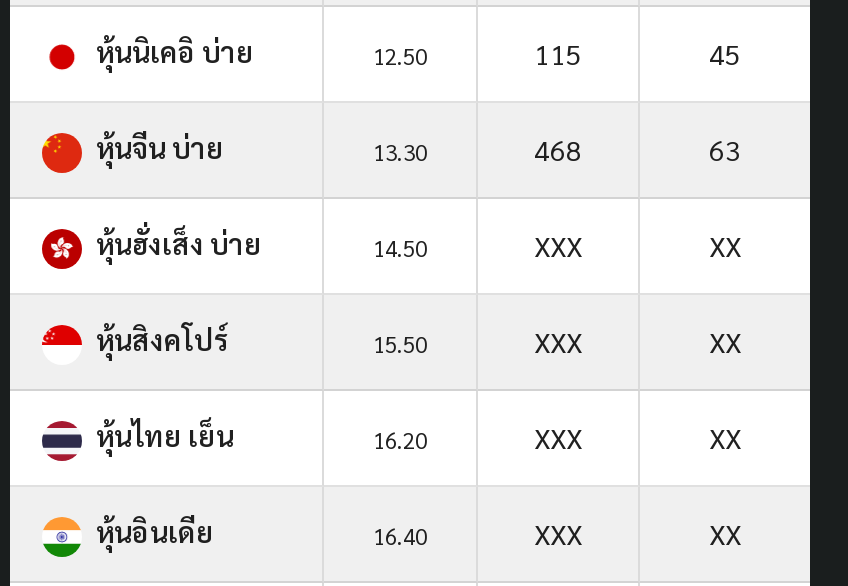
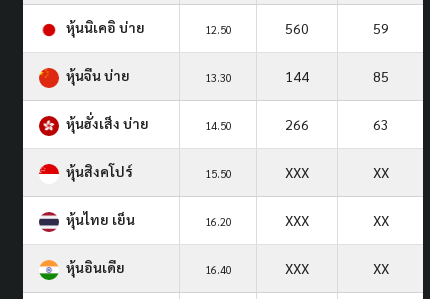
- 115
+ 560

- 45
+ 59

- 468
+ 144

- 63
+ 85

- XXX
- XX
+ 266
+ 63
